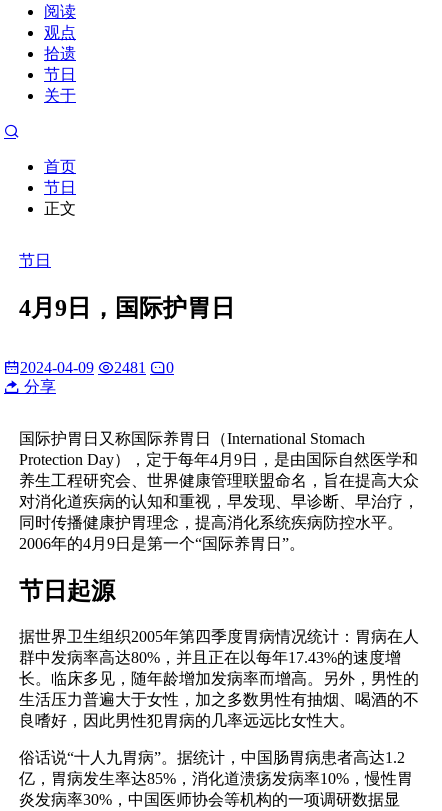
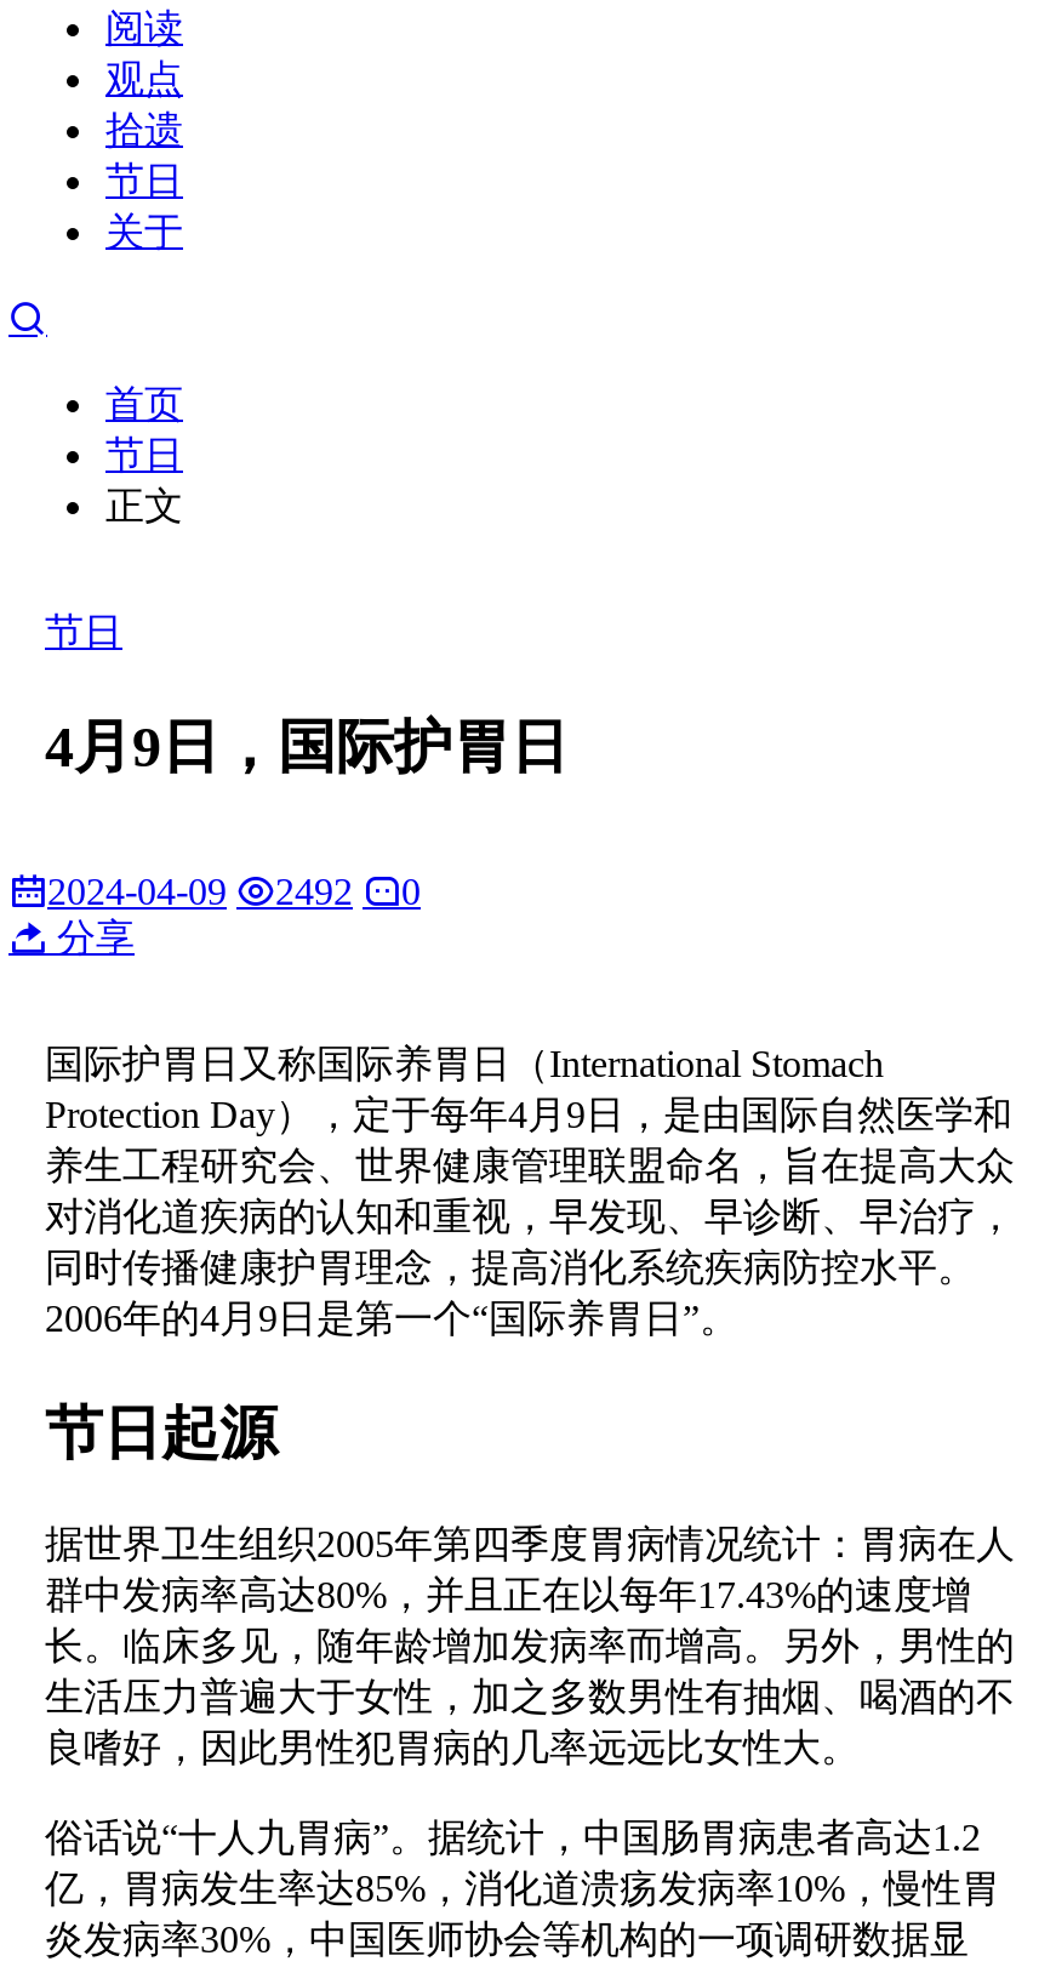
- 2481
+ 2492
